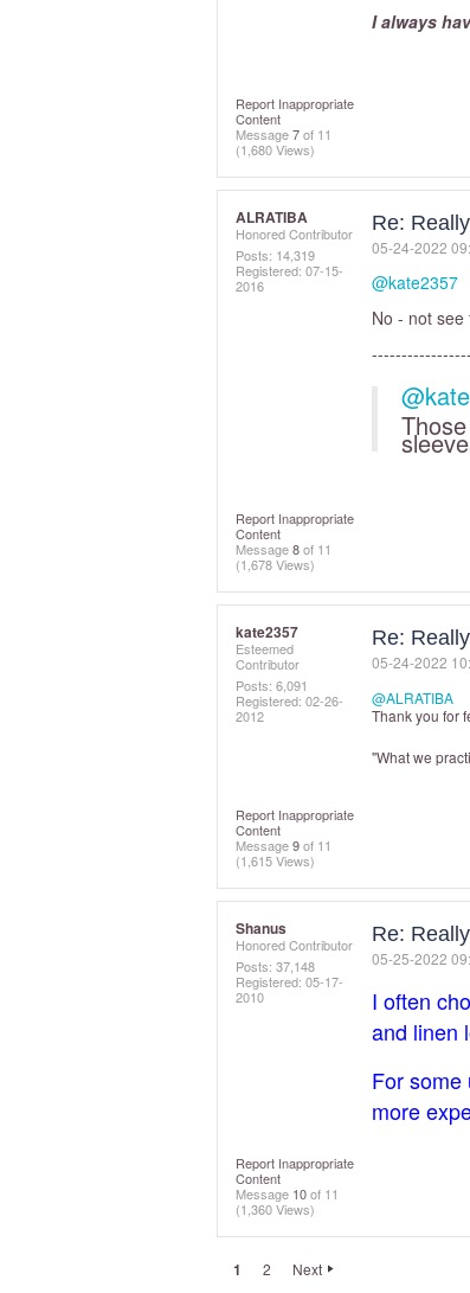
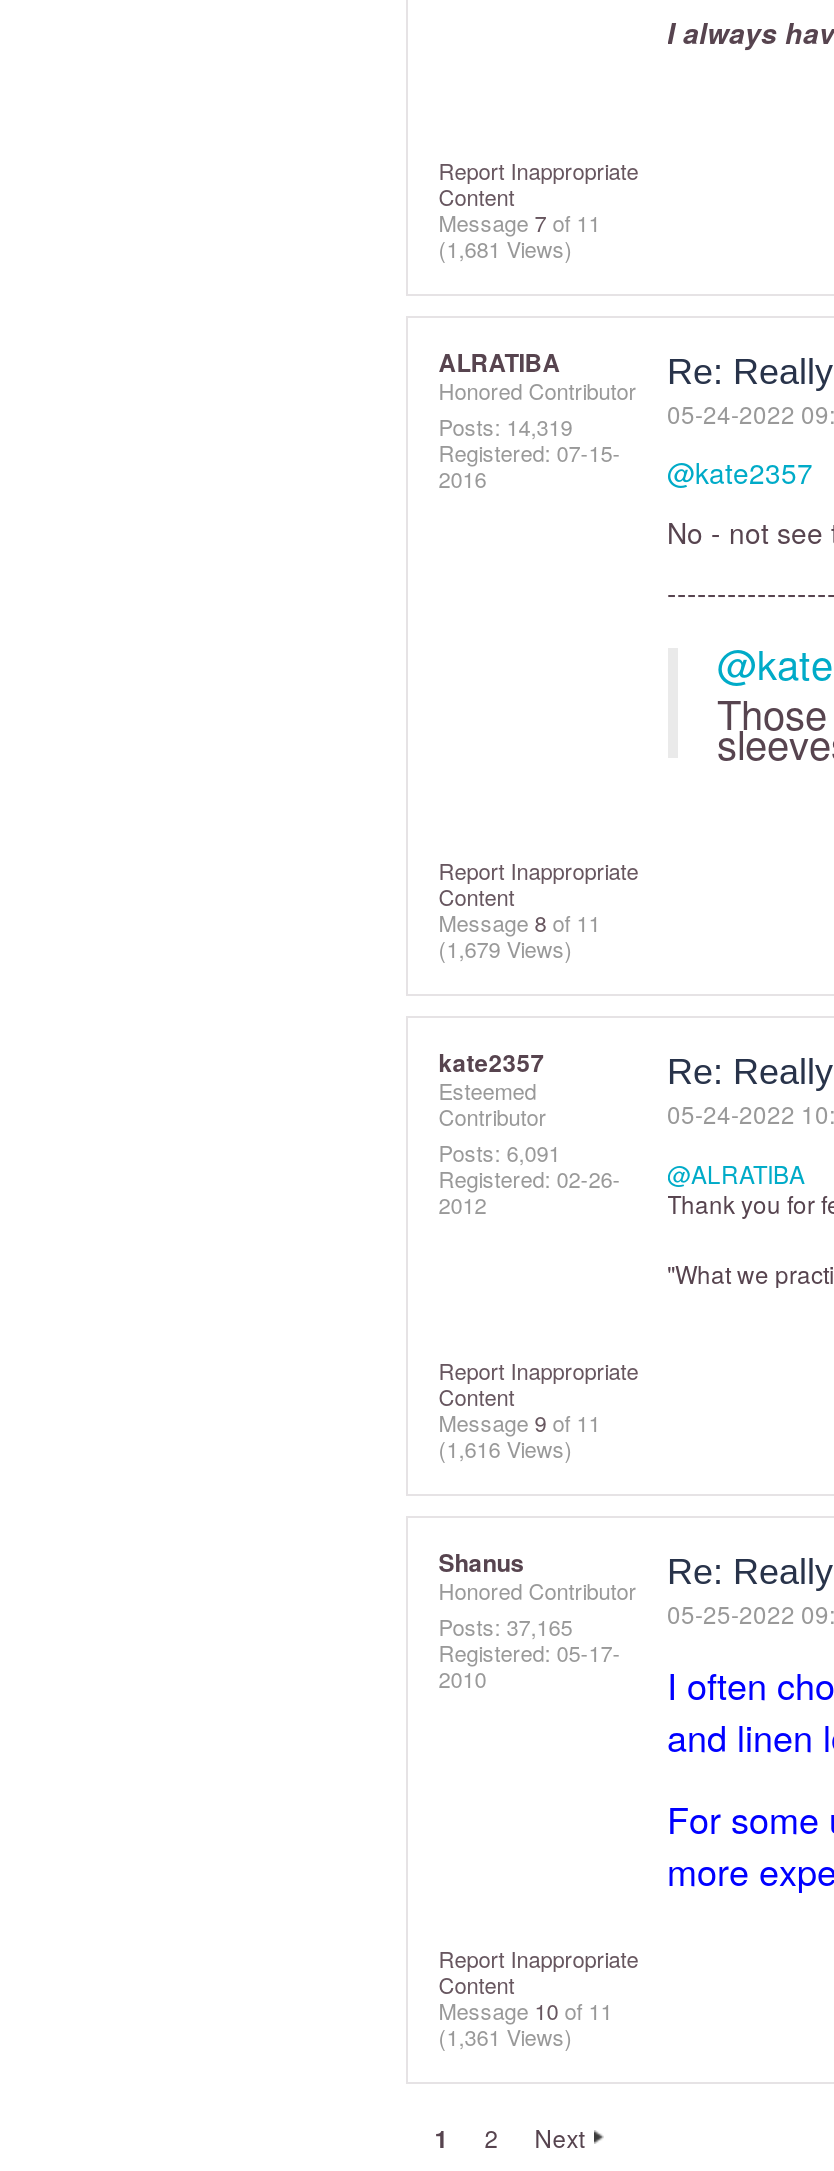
- (1,680 Views)
+ (1,681 Views)

- (1,678 Views)
+ (1,679 Views)

- (1,615 Views)
+ (1,616 Views)

- Posts: 37,148
+ Posts: 37,165

- (1,360 Views)
+ (1,361 Views)
